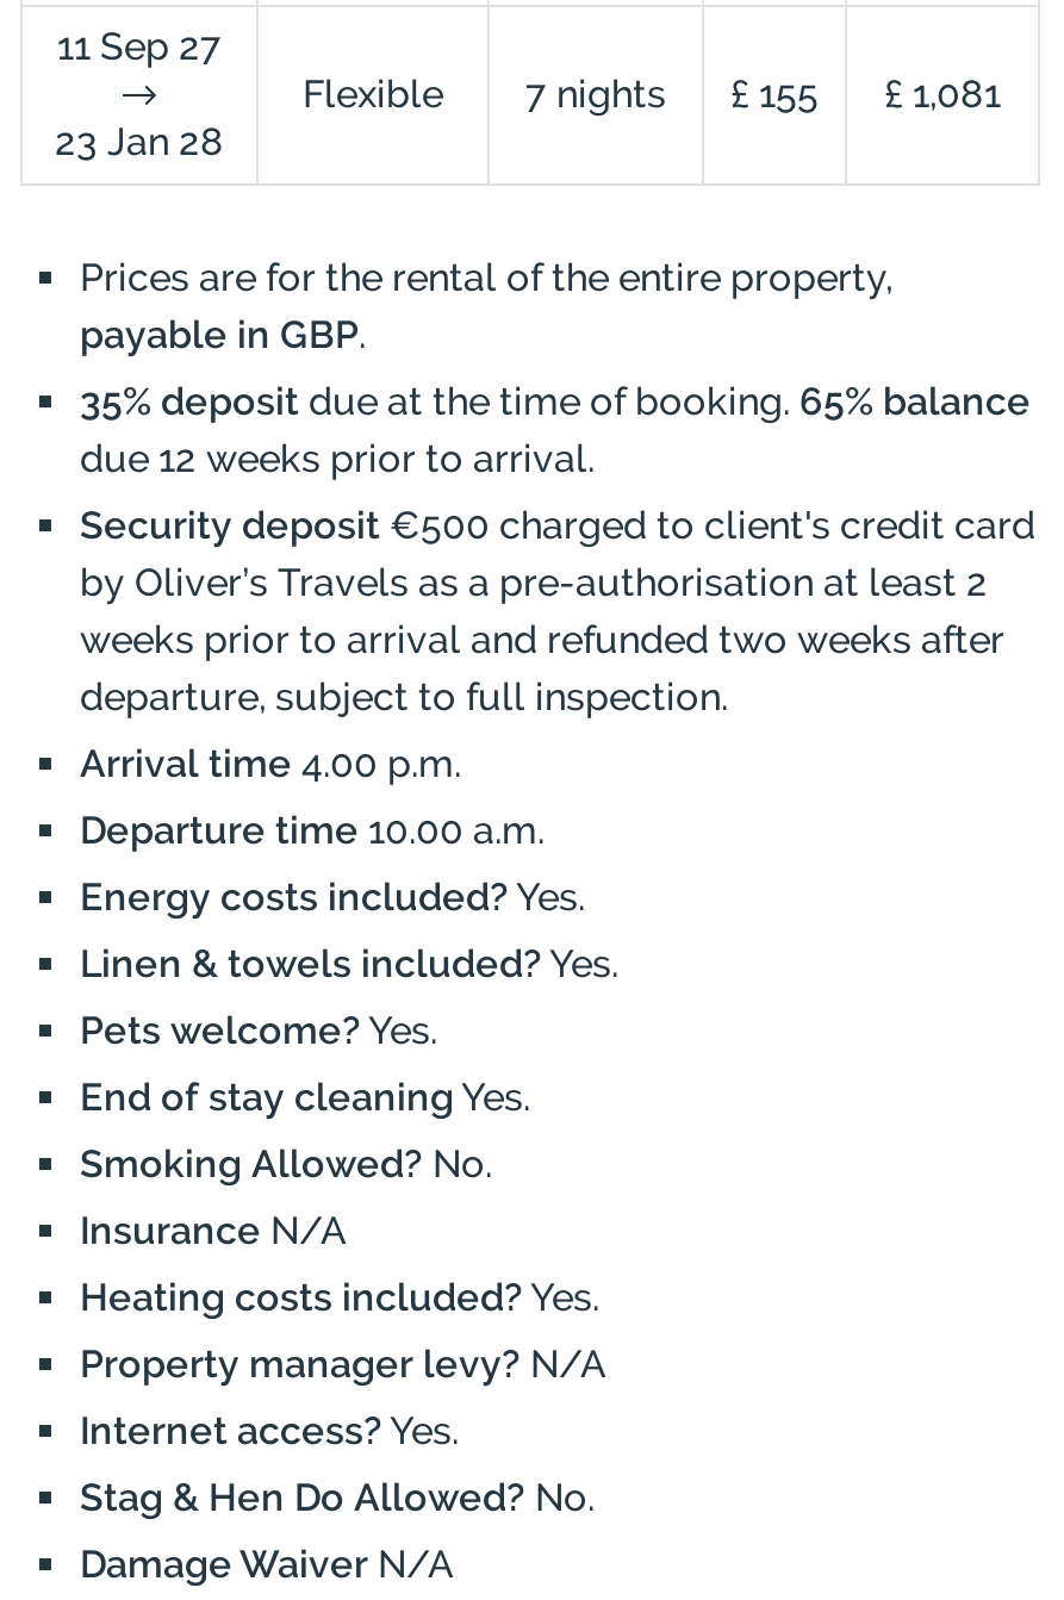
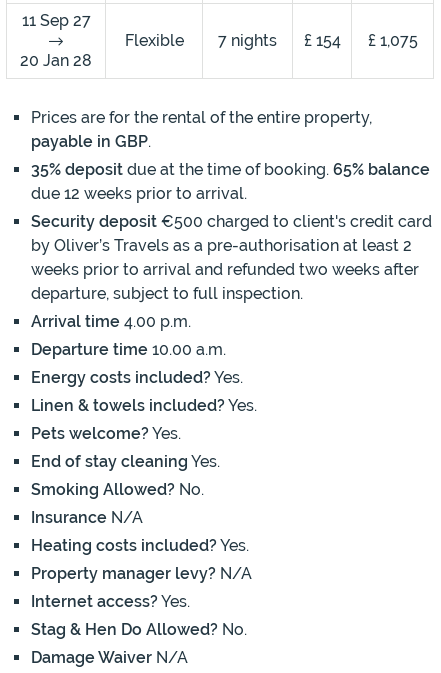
- £ 155
+ £ 154

- £ 1,081
+ £ 1,075

- 23 Jan 28
+ 20 Jan 28
